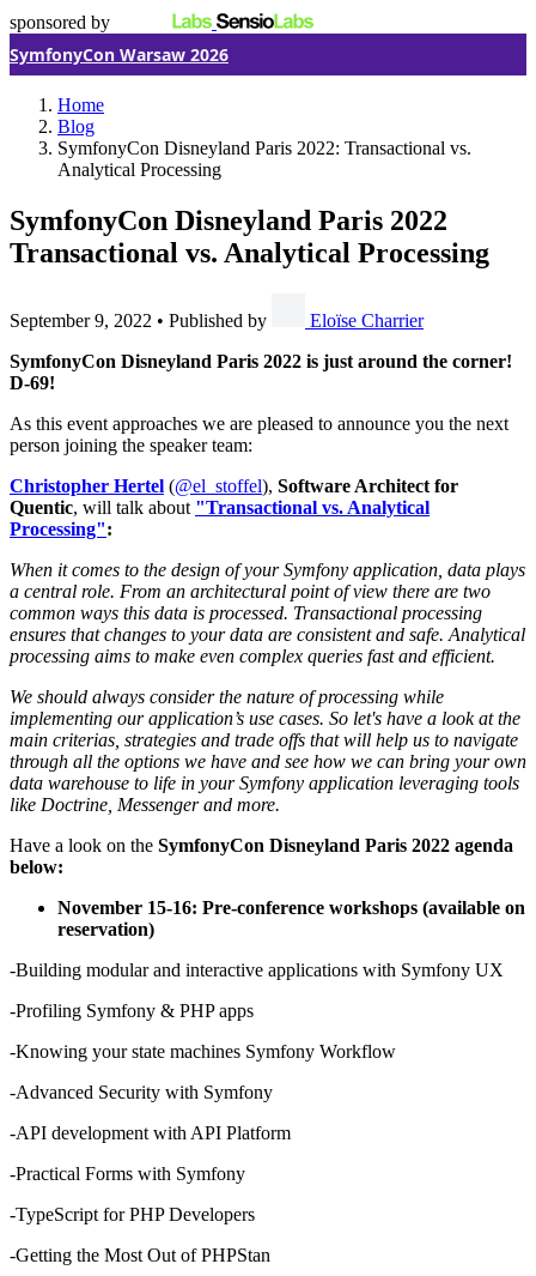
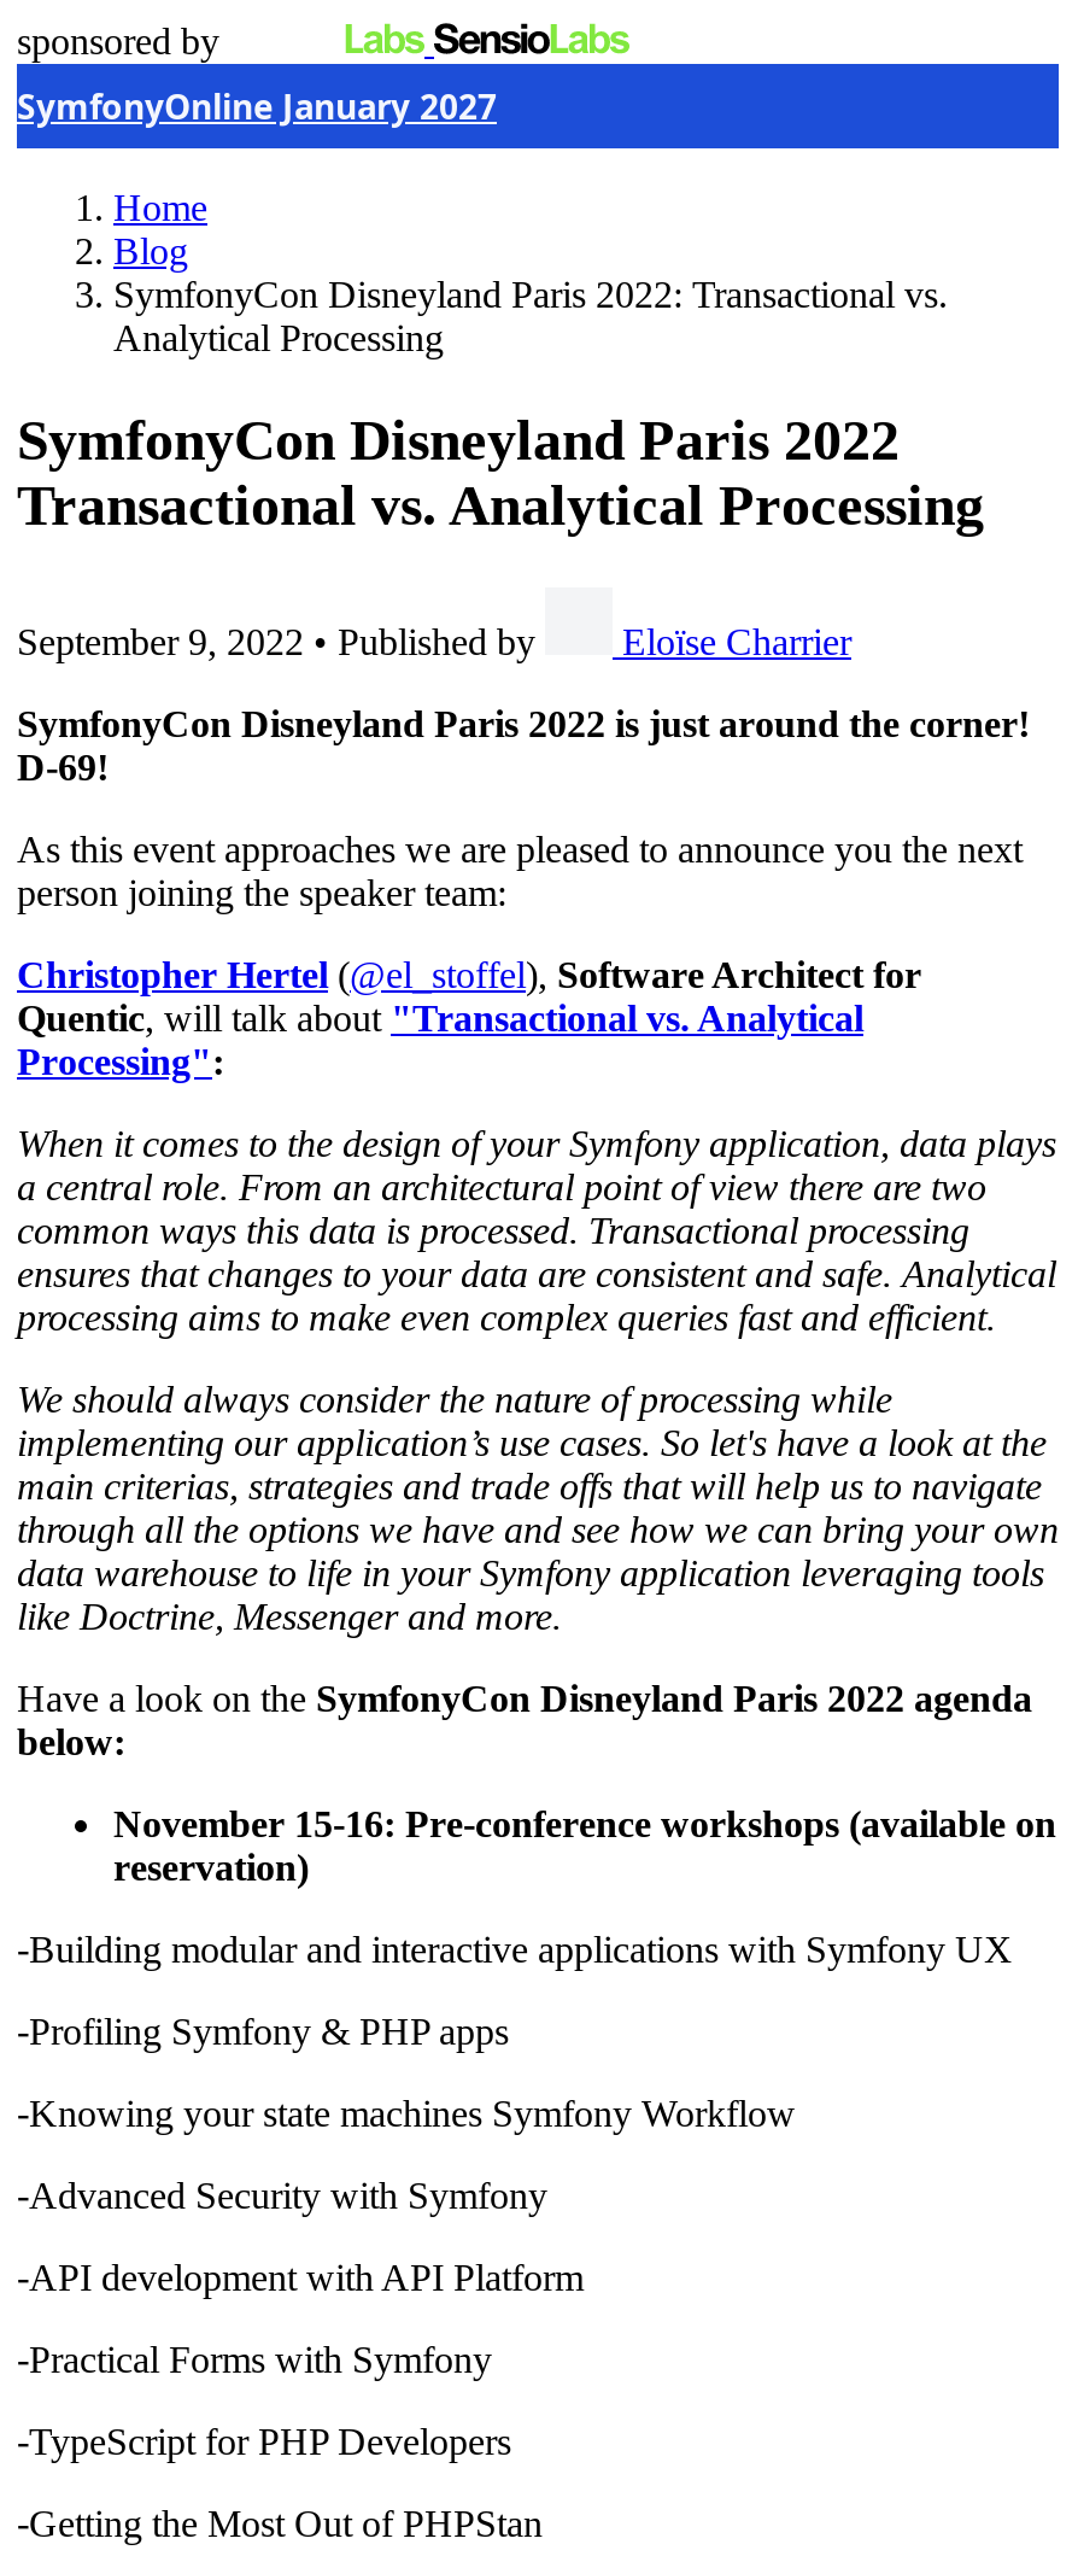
- SymfonyCon Warsaw 2026
+ SymfonyOnline January 2027
